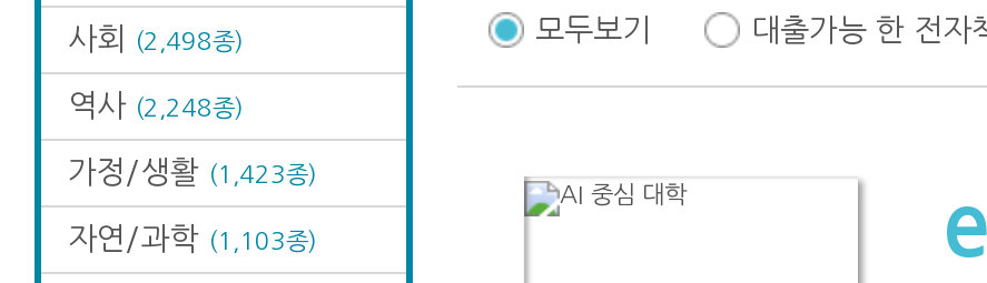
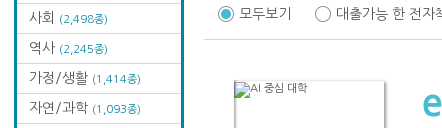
- 역사 (2,248종)
+ 역사 (2,245종)

- 가정/생활 (1,423종)
+ 가정/생활 (1,414종)

- 자연/과학 (1,103종)
+ 자연/과학 (1,093종)
